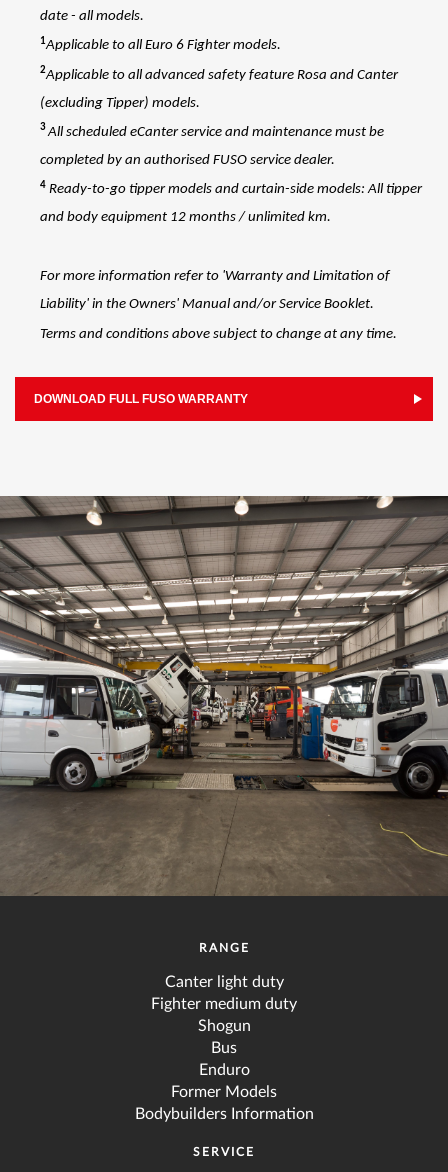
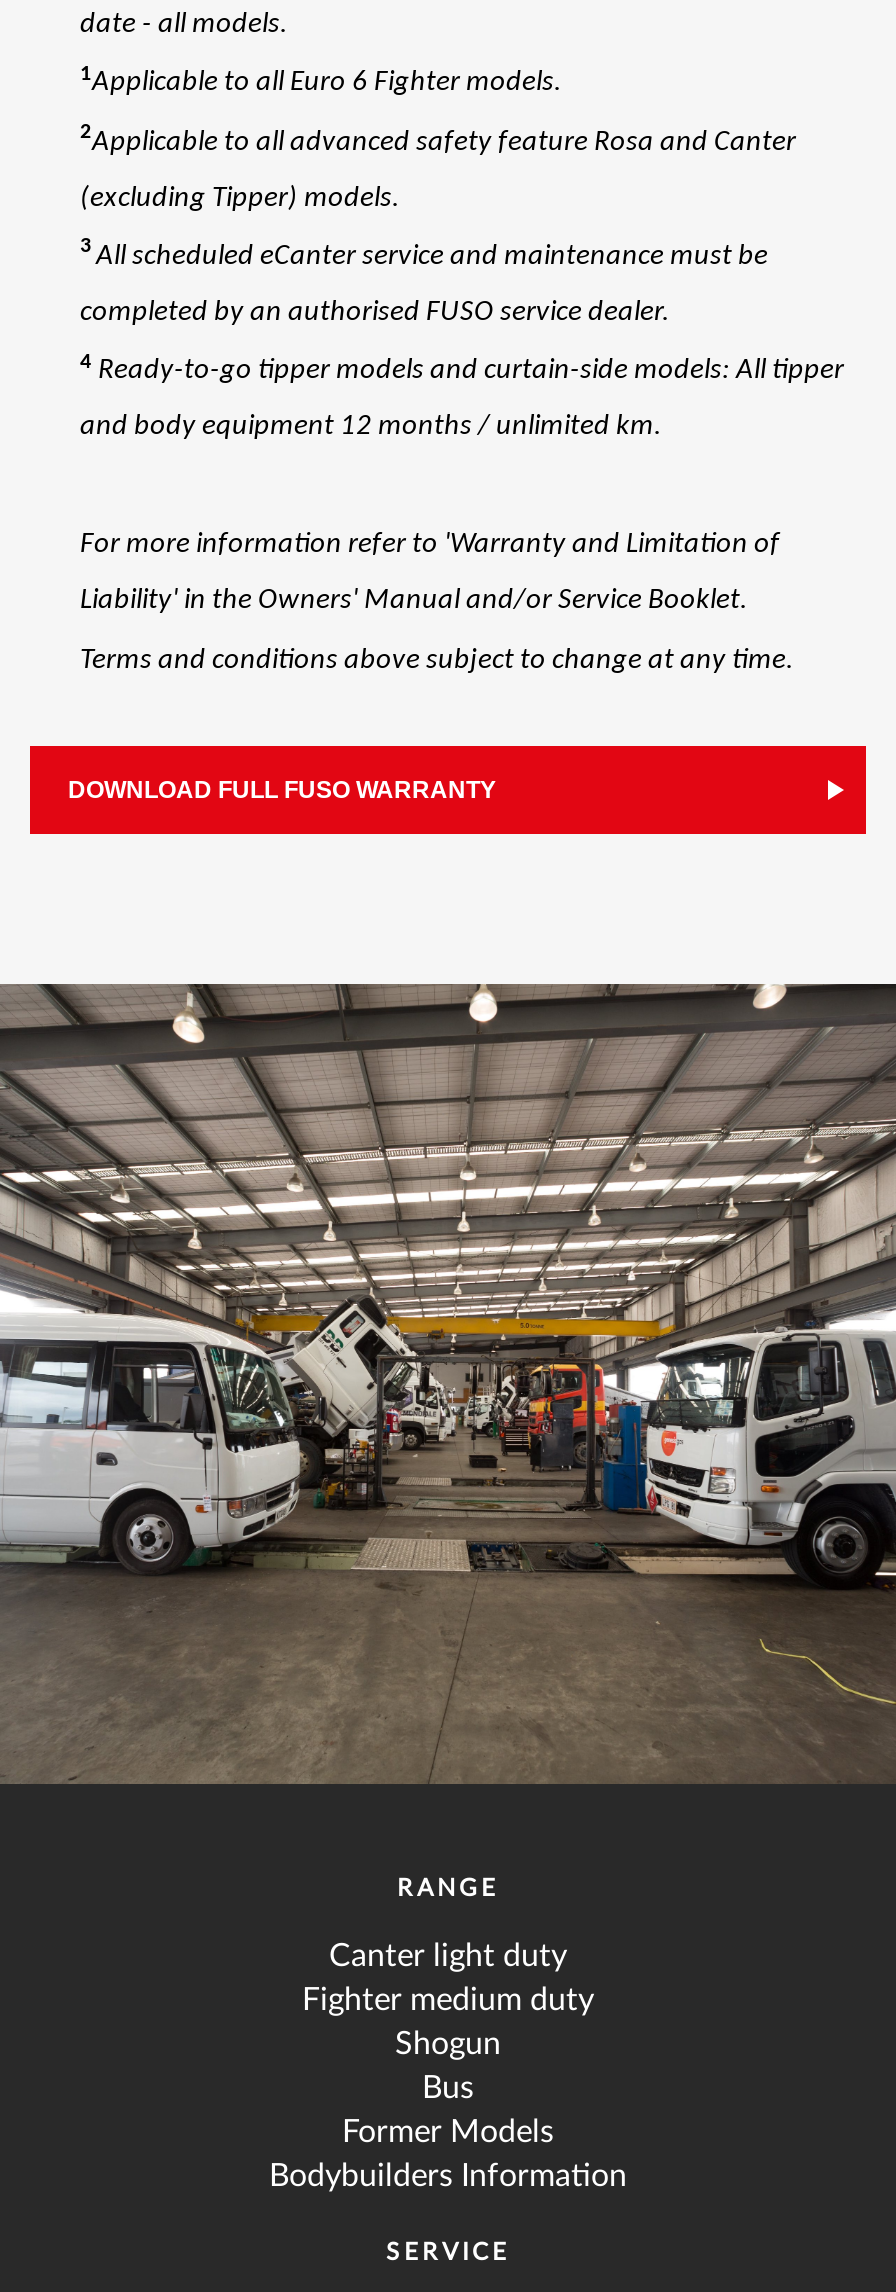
- Enduro
